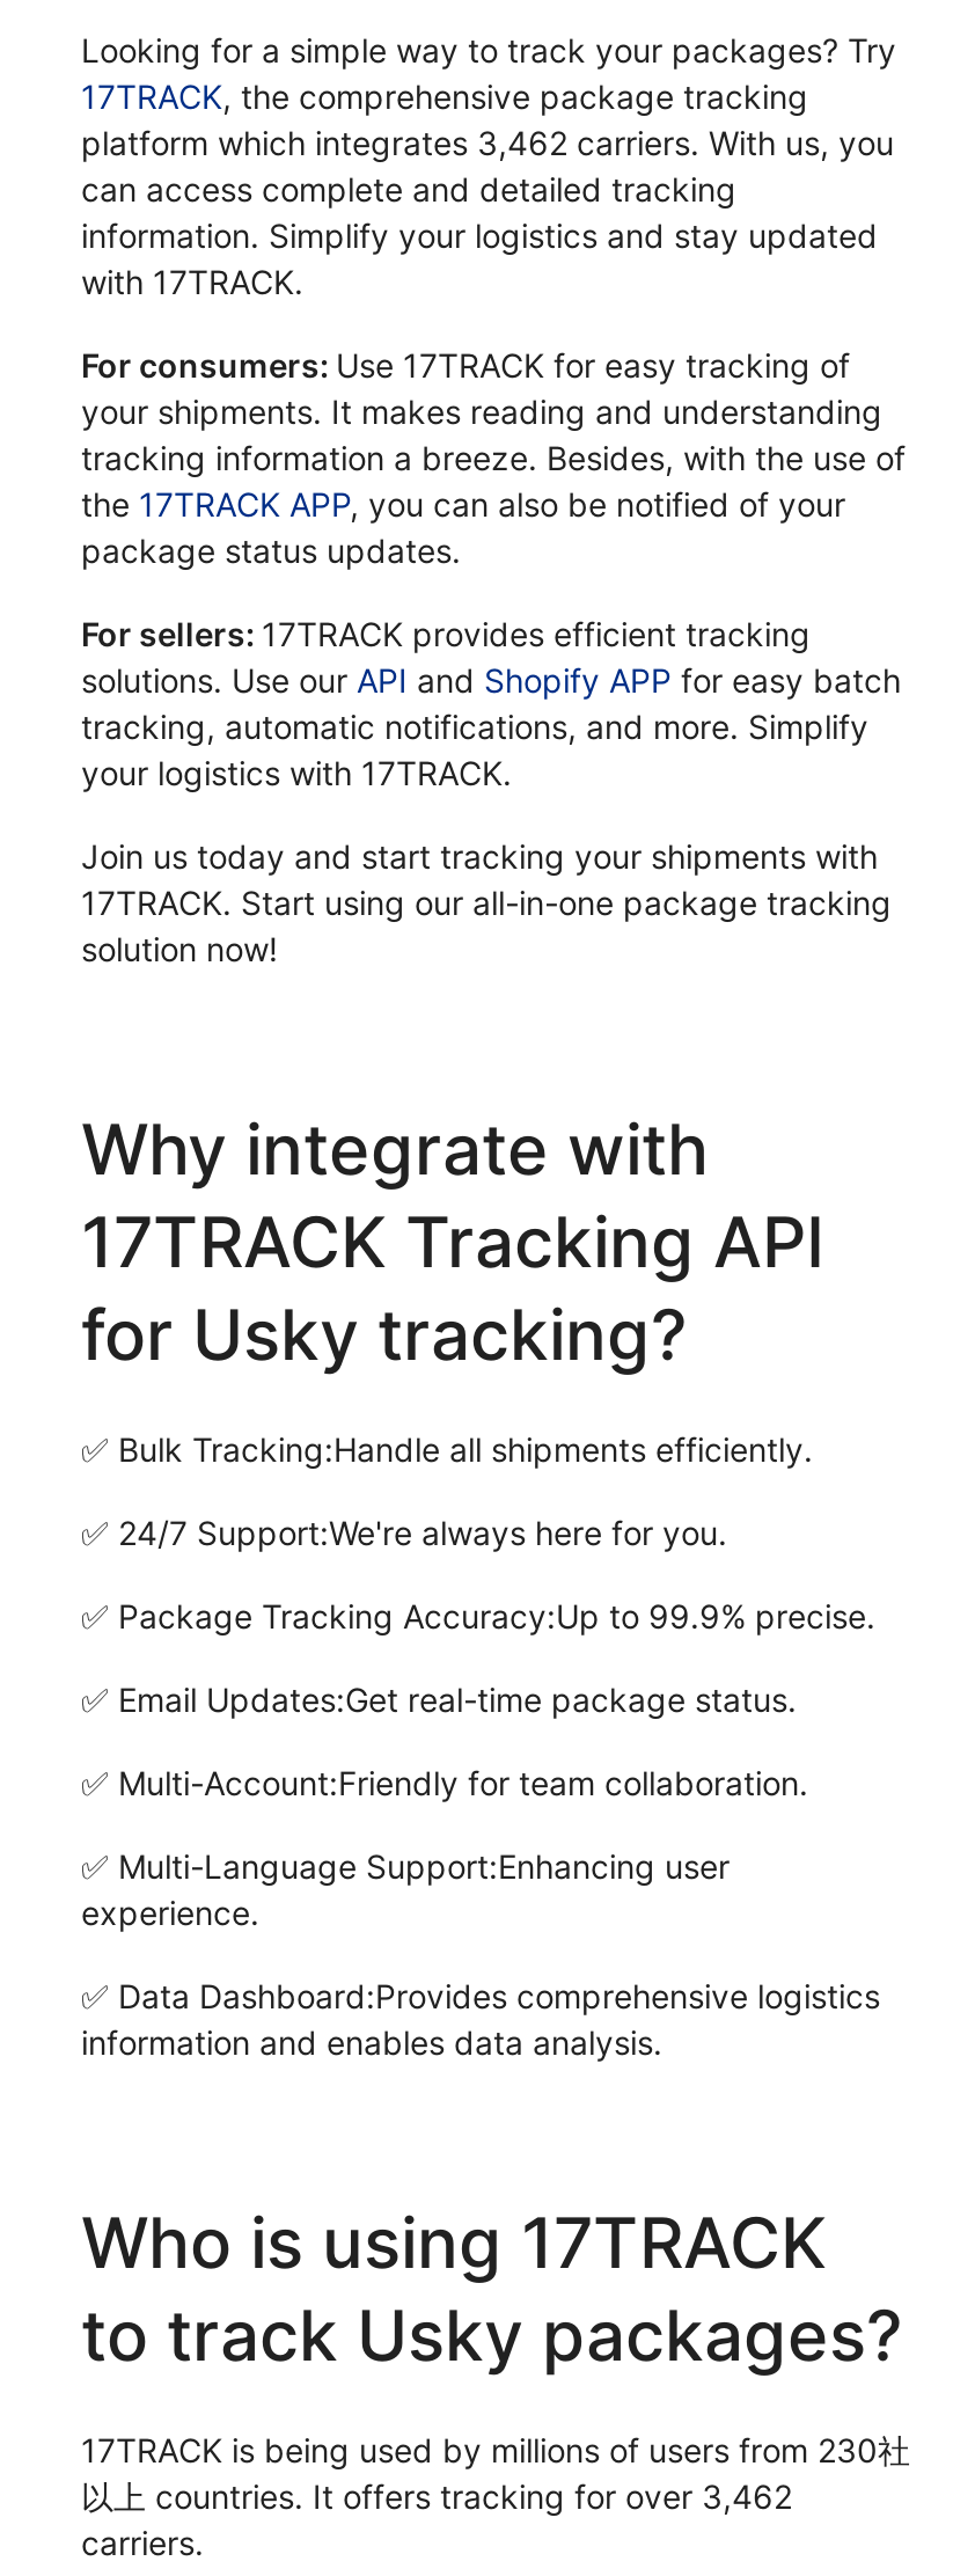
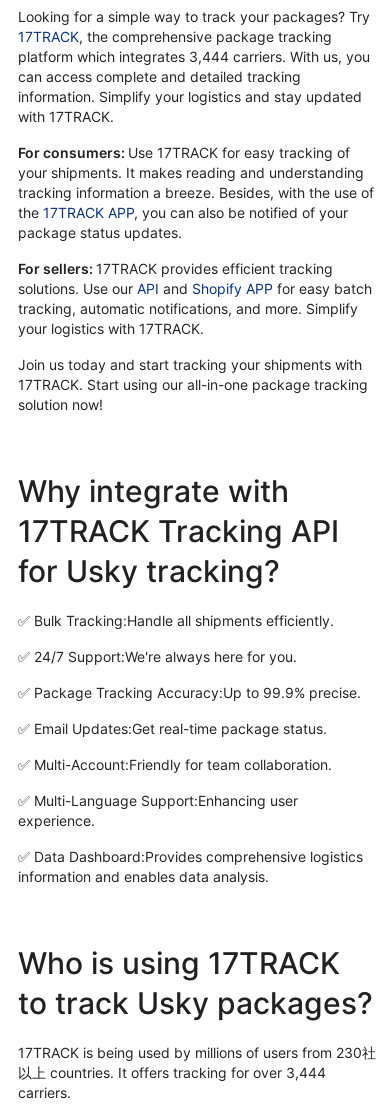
- platform which integrates 3,462 carriers. With us, you
+ platform which integrates 3,444 carriers. With us, you

- 以上 countries. It offers tracking for over 3,462
+ 以上 countries. It offers tracking for over 3,444
